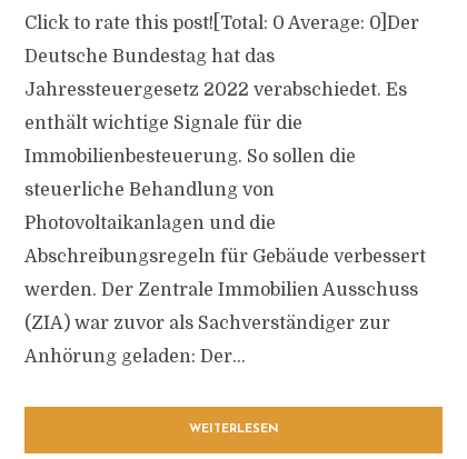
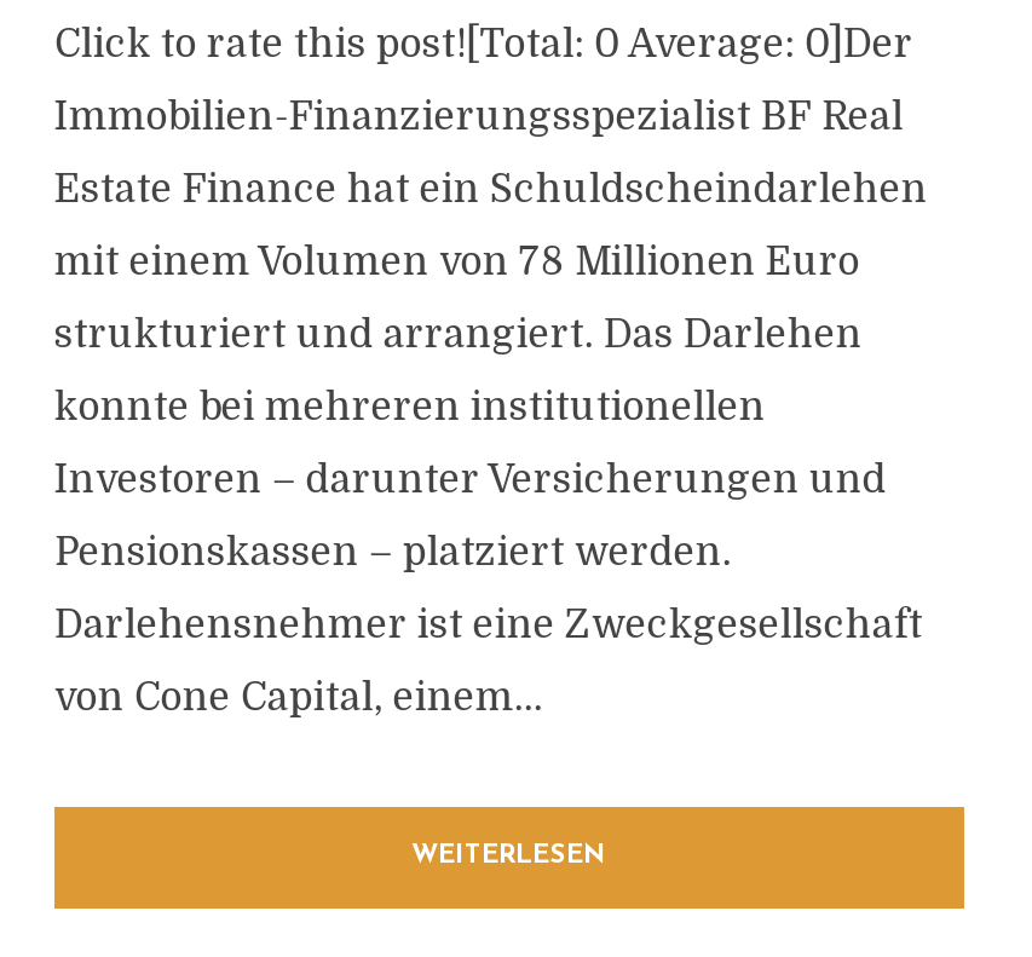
- Deutsche Bundestag hat das
- Jahressteuergesetz 2022 verabschiedet. Es
- enthält wichtige Signale für die
- Immobilienbesteuerung. So sollen die
- steuerliche Behandlung von
- Photovoltaikanlagen und die
- Abschreibungsregeln für Gebäude verbessert
- werden. Der Zentrale Immobilien Ausschuss
- (ZIA) war zuvor als Sachverständiger zur
- Anhörung geladen: Der...
+ Immobilien-Finanzierungsspezialist BF Real
+ Estate Finance hat ein Schuldscheindarlehen
+ mit einem Volumen von 78 Millionen Euro
+ strukturiert und arrangiert. Das Darlehen
+ konnte bei mehreren institutionellen
+ Investoren – darunter Versicherungen und
+ Pensionskassen – platziert werden.
+ Darlehensnehmer ist eine Zweckgesellschaft
+ von Cone Capital, einem...
